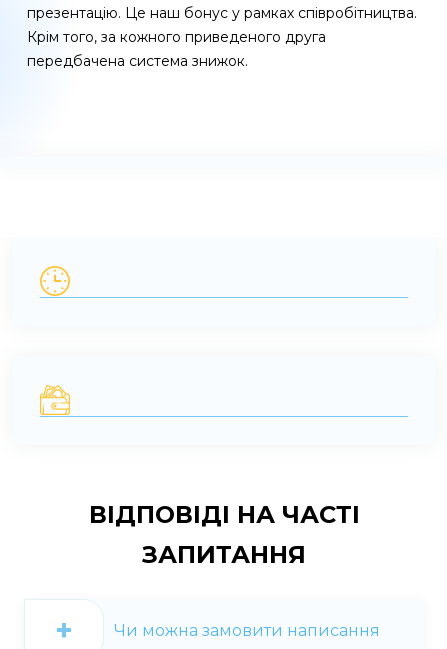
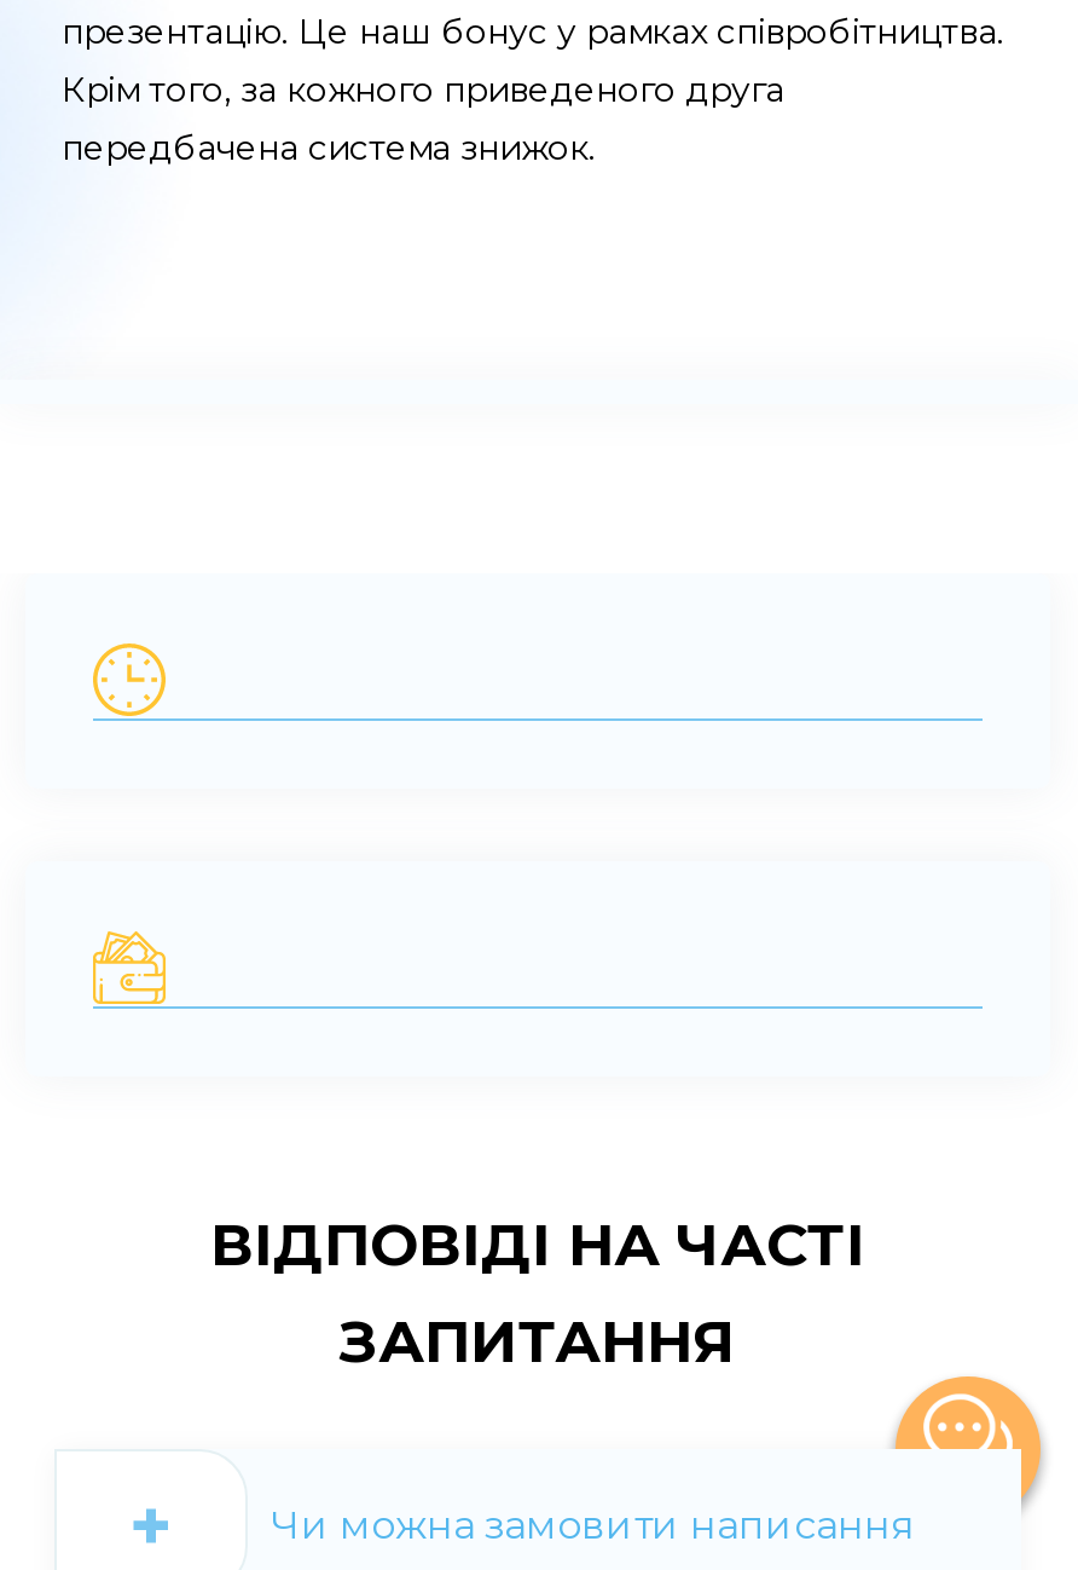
+ [image]
